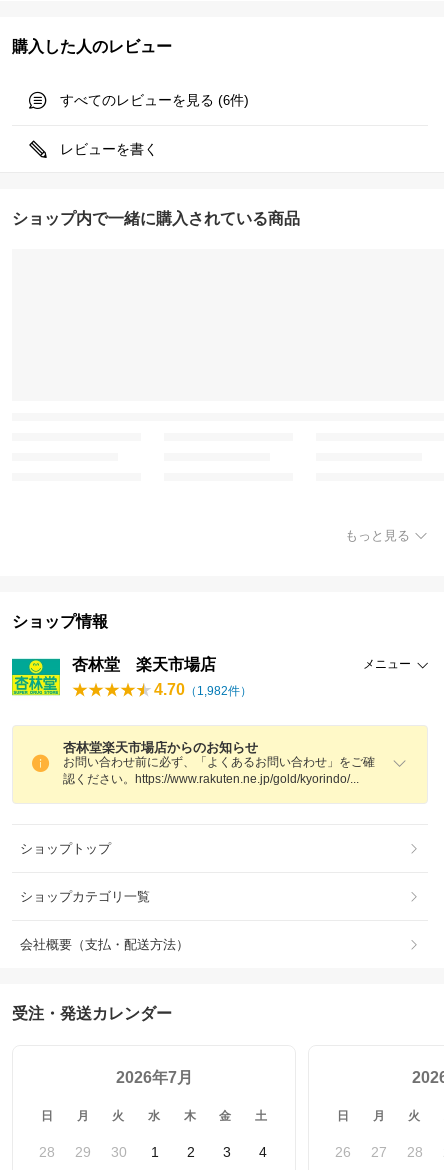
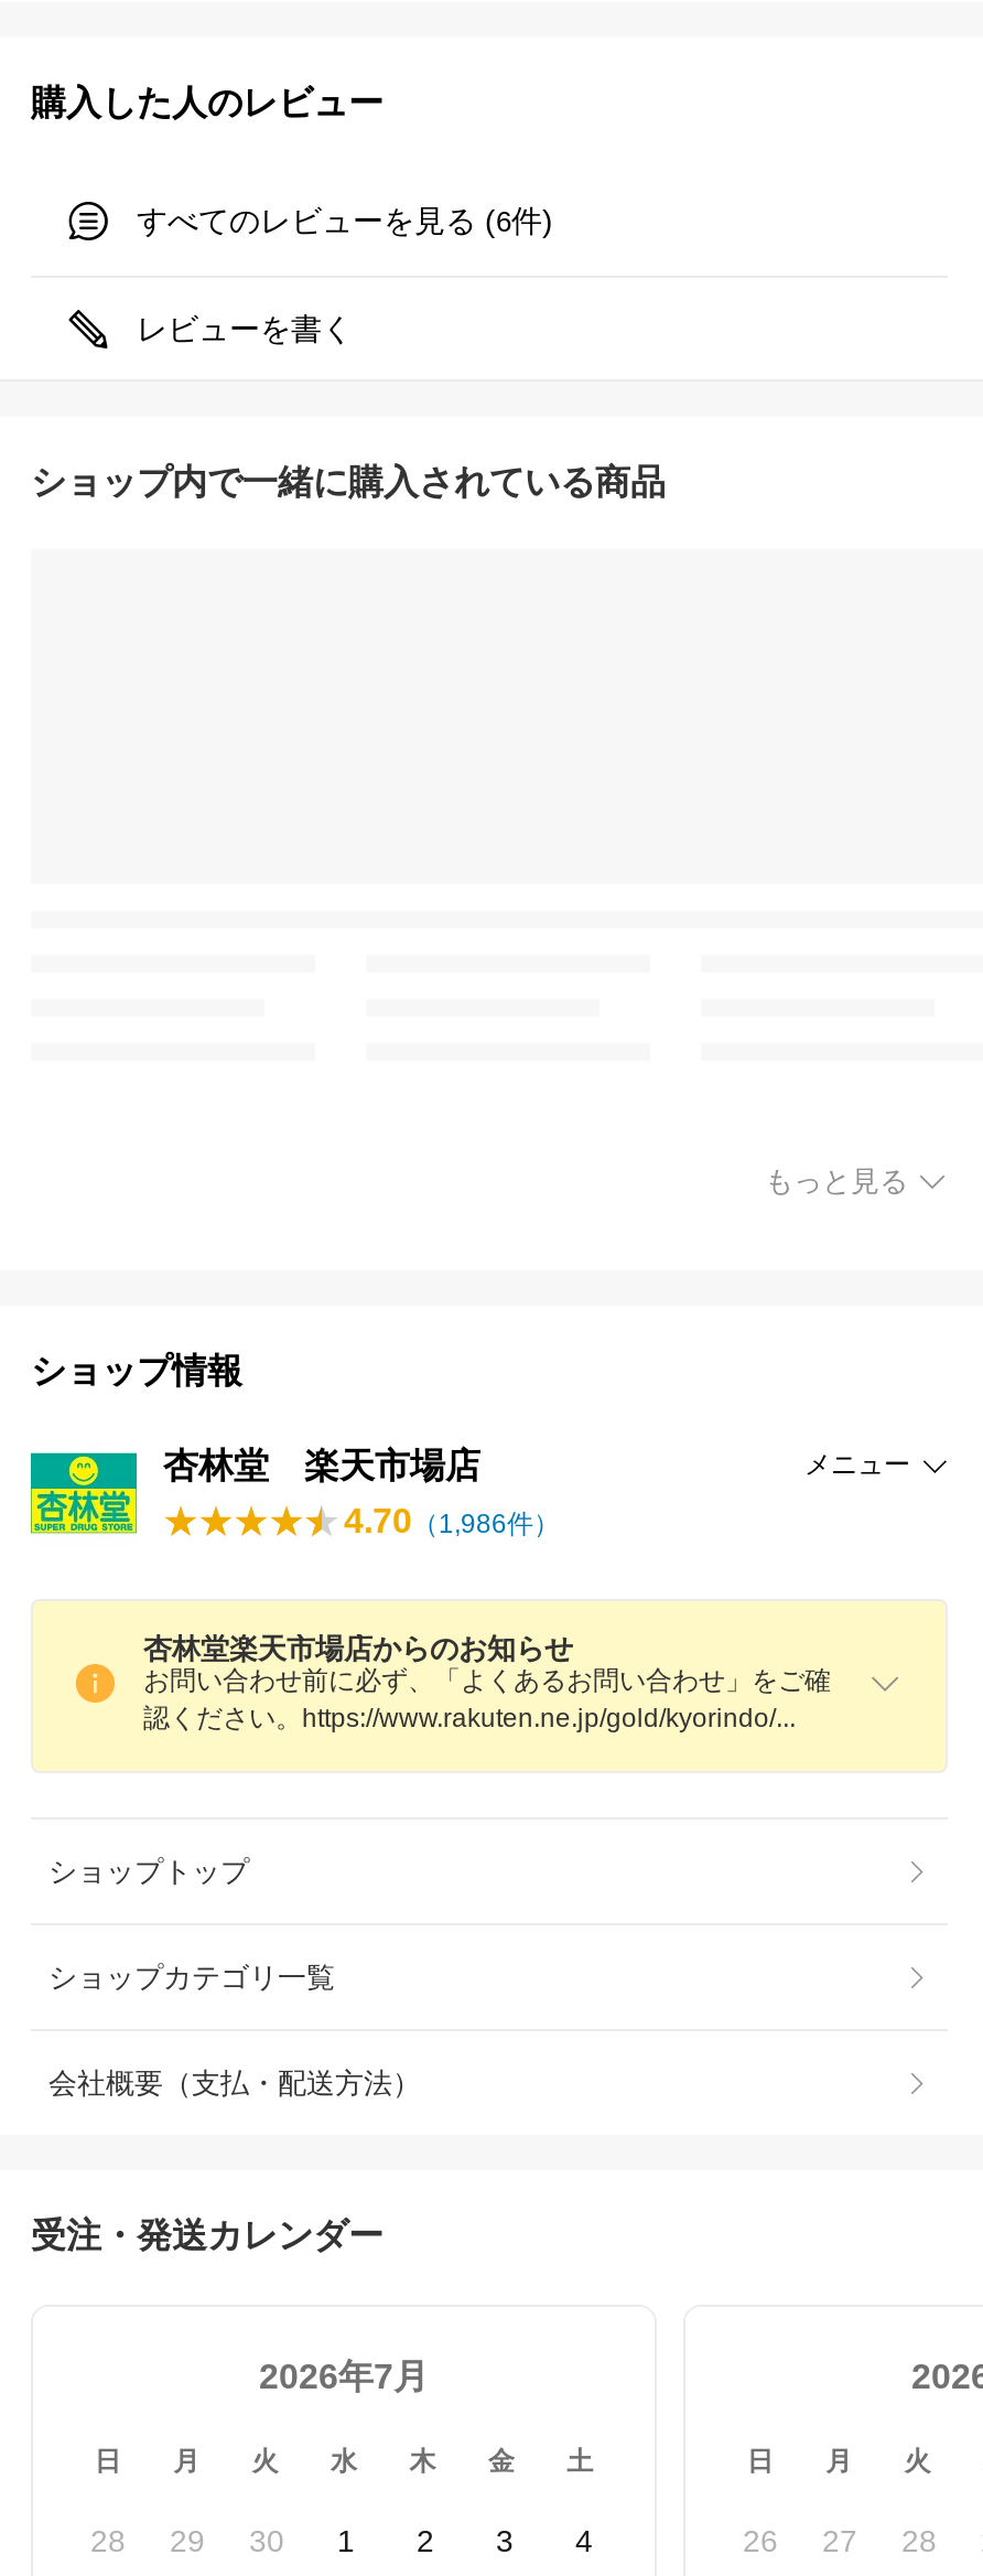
- 4.70（1,982件）
+ 4.70（1,986件）
